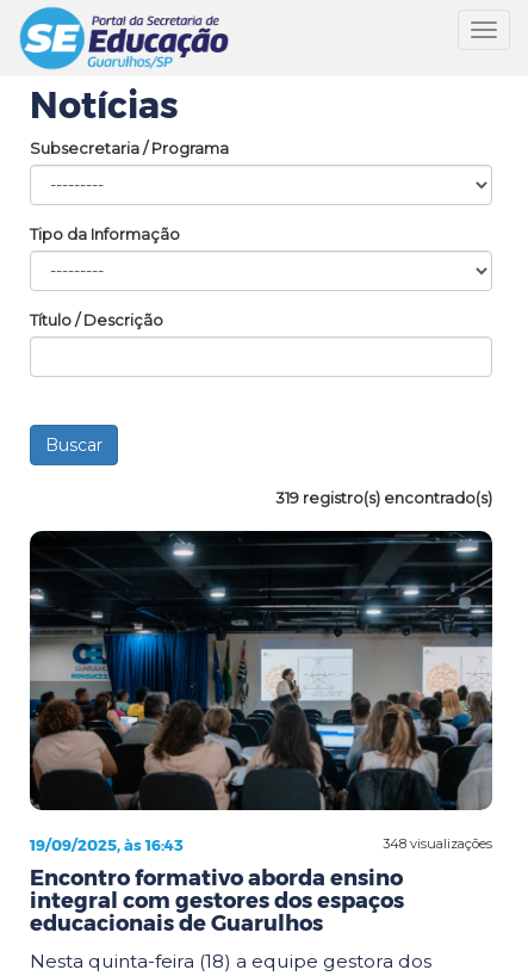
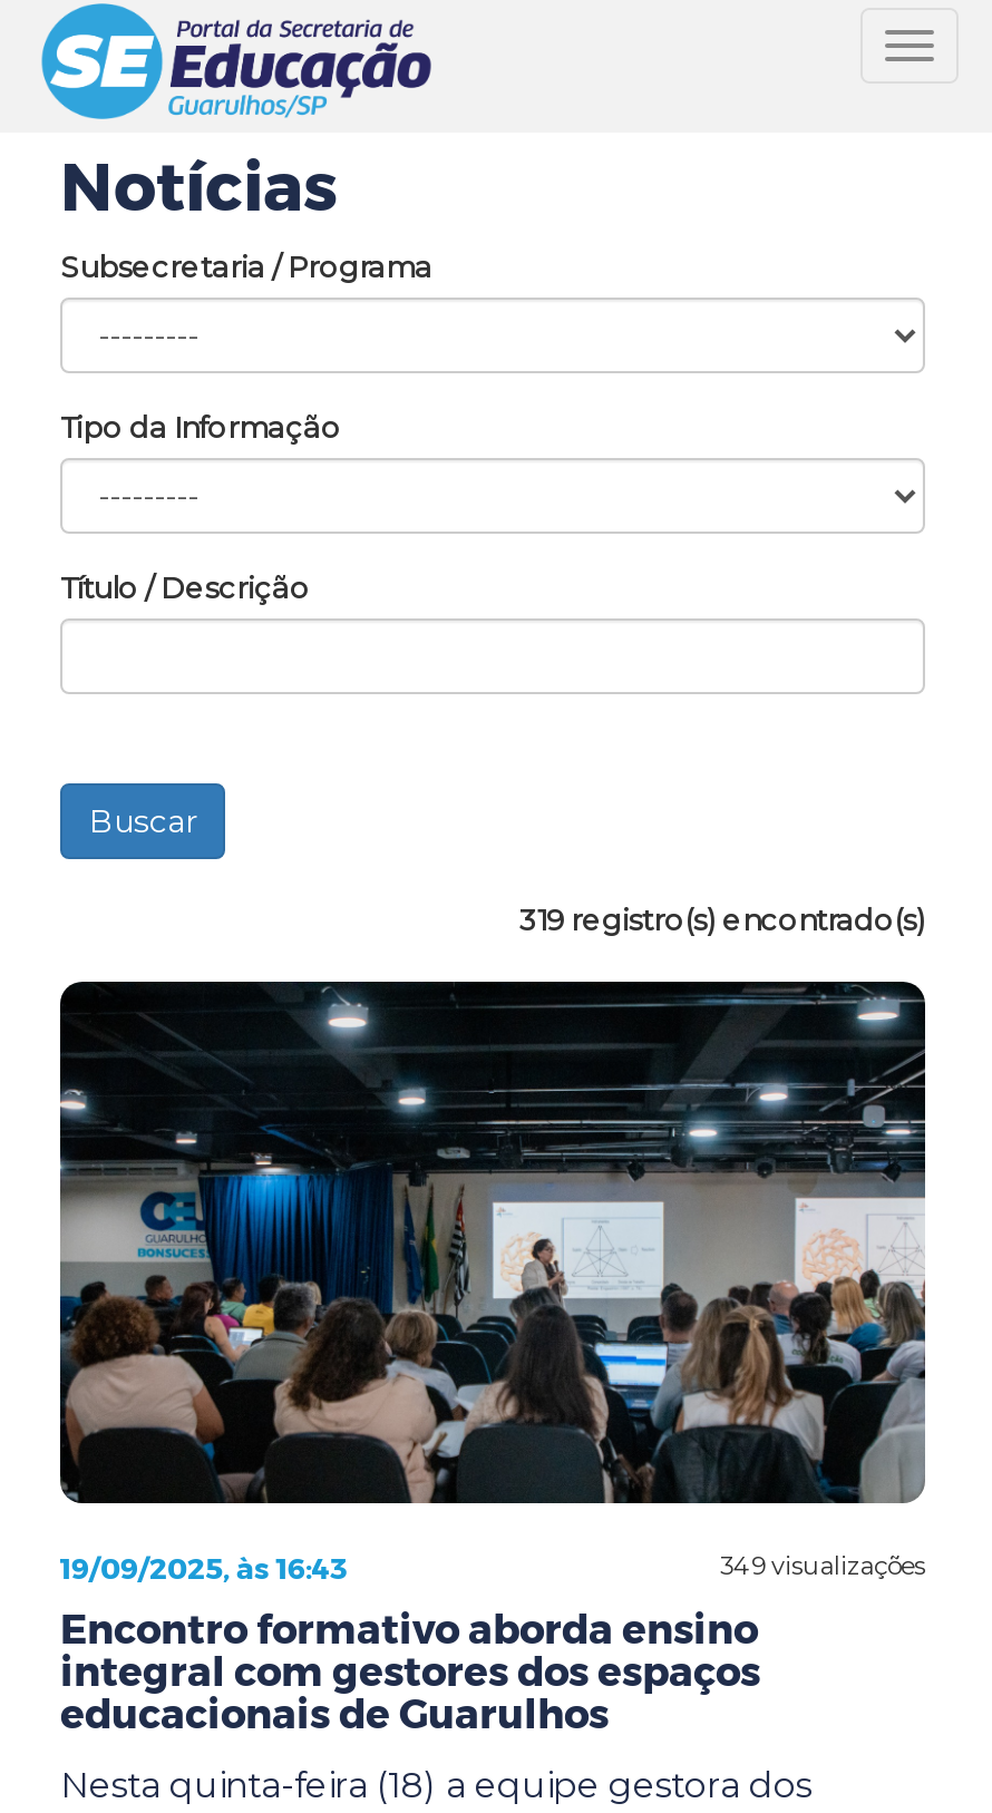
- 348 visualizações
+ 349 visualizações
